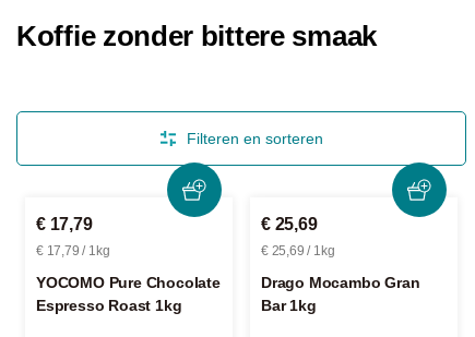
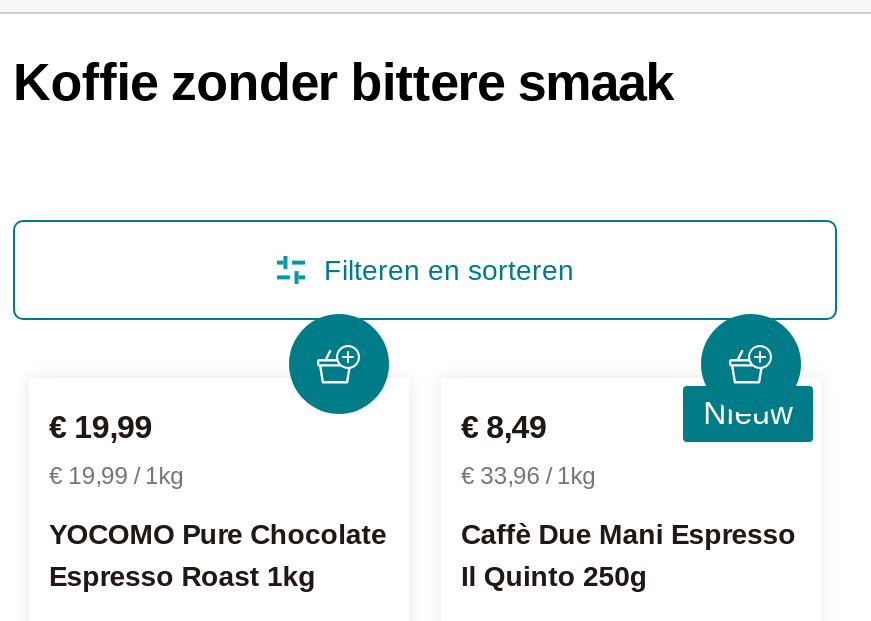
- € 17,79
+ € 19,99

- € 25,69
+ Nieuw
+ € 8,49

- € 17,79 / 1kg
+ € 19,99 / 1kg

- € 25,69 / 1kg
+ € 33,96 / 1kg

- Drago Mocambo Gran
- Bar 1kg
+ Caffè Due Mani Espresso
+ Il Quinto 250g
